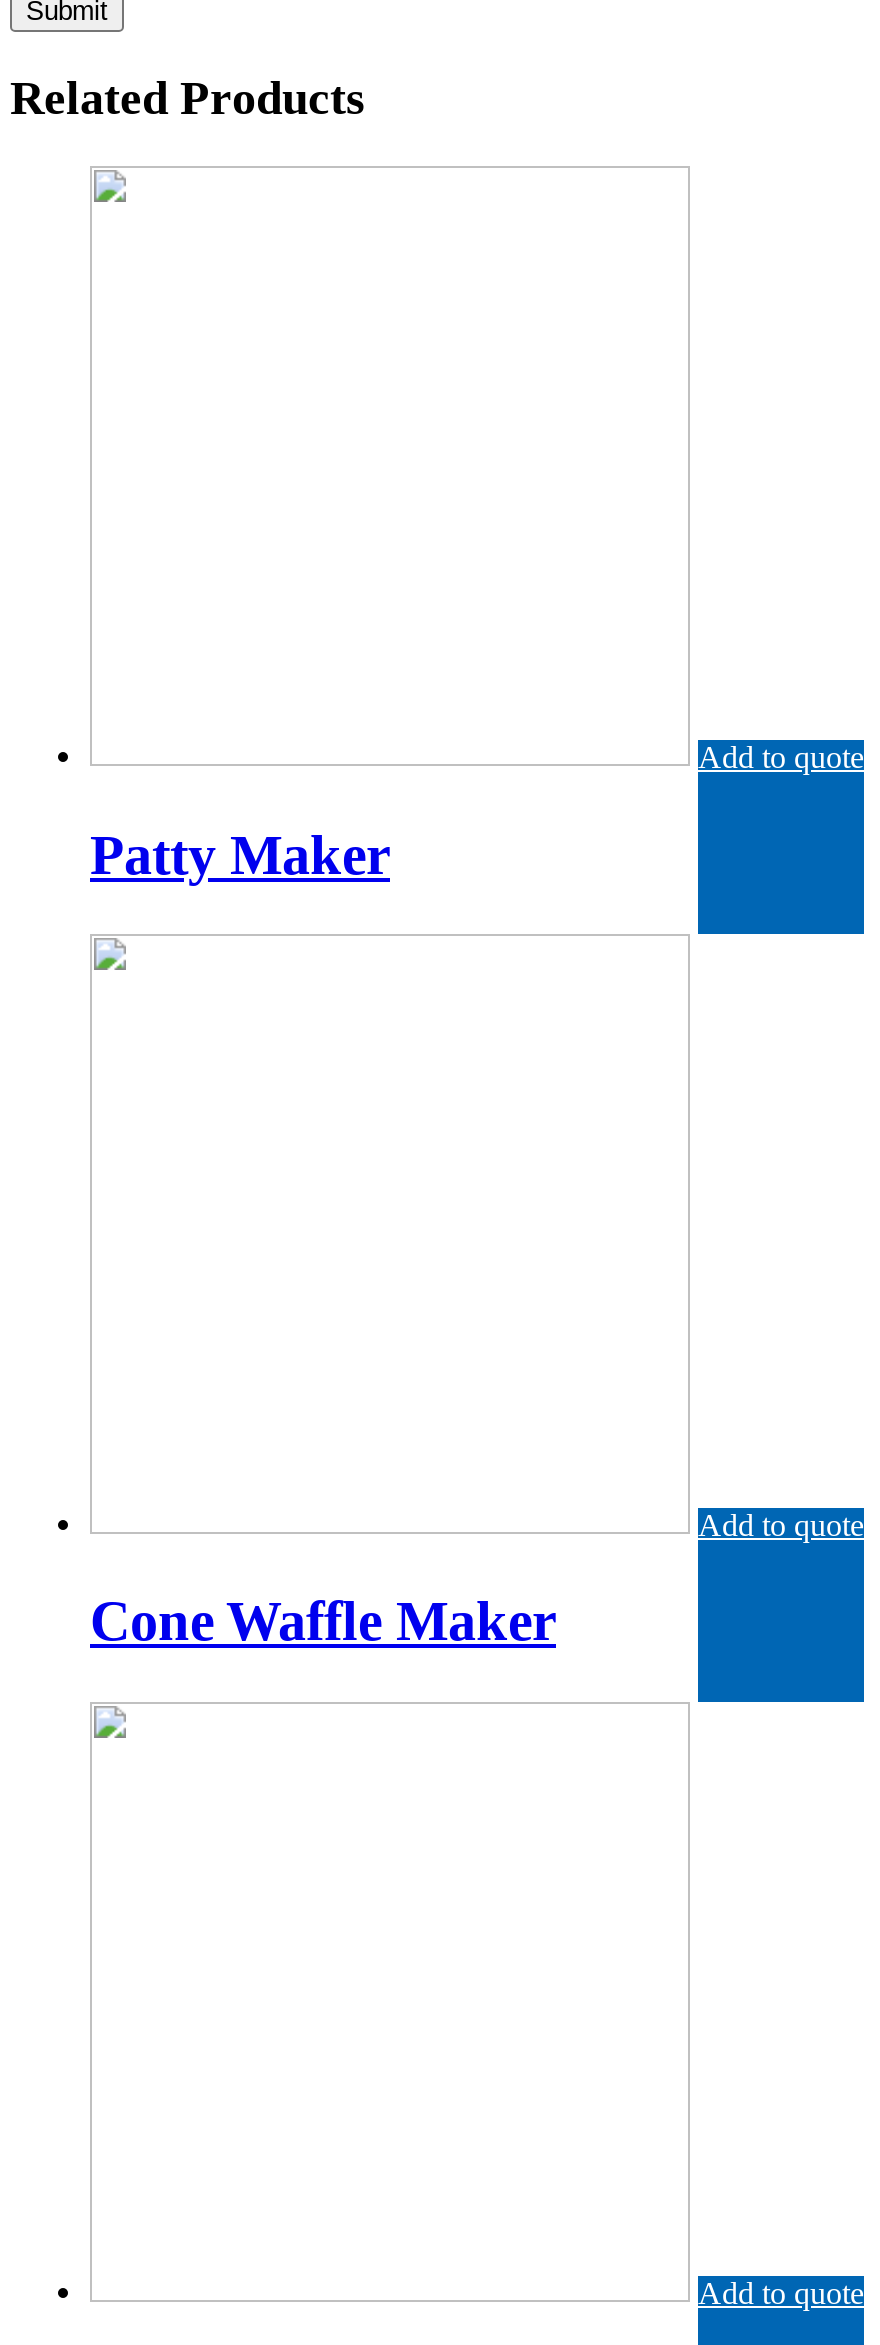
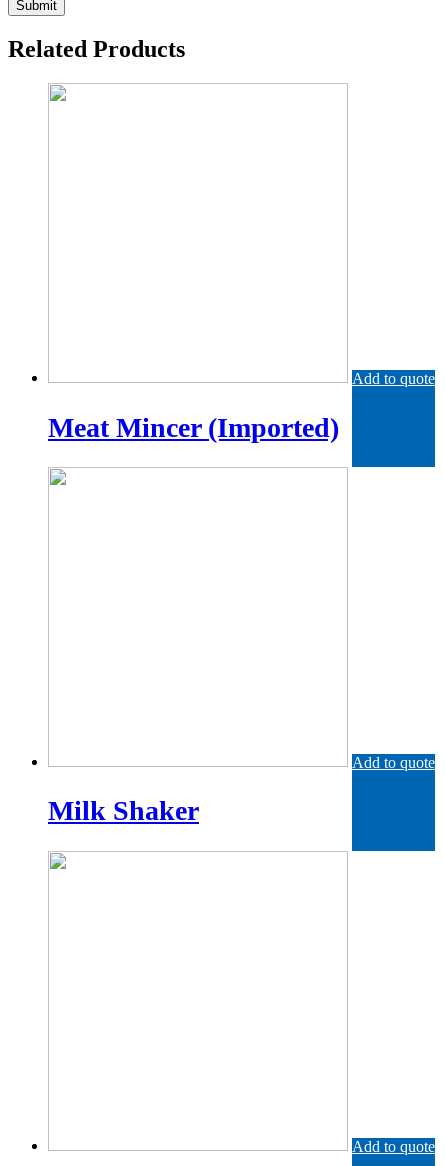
- Patty Maker
+ Meat Mincer (Imported)

- Cone Waffle Maker
+ Milk Shaker
